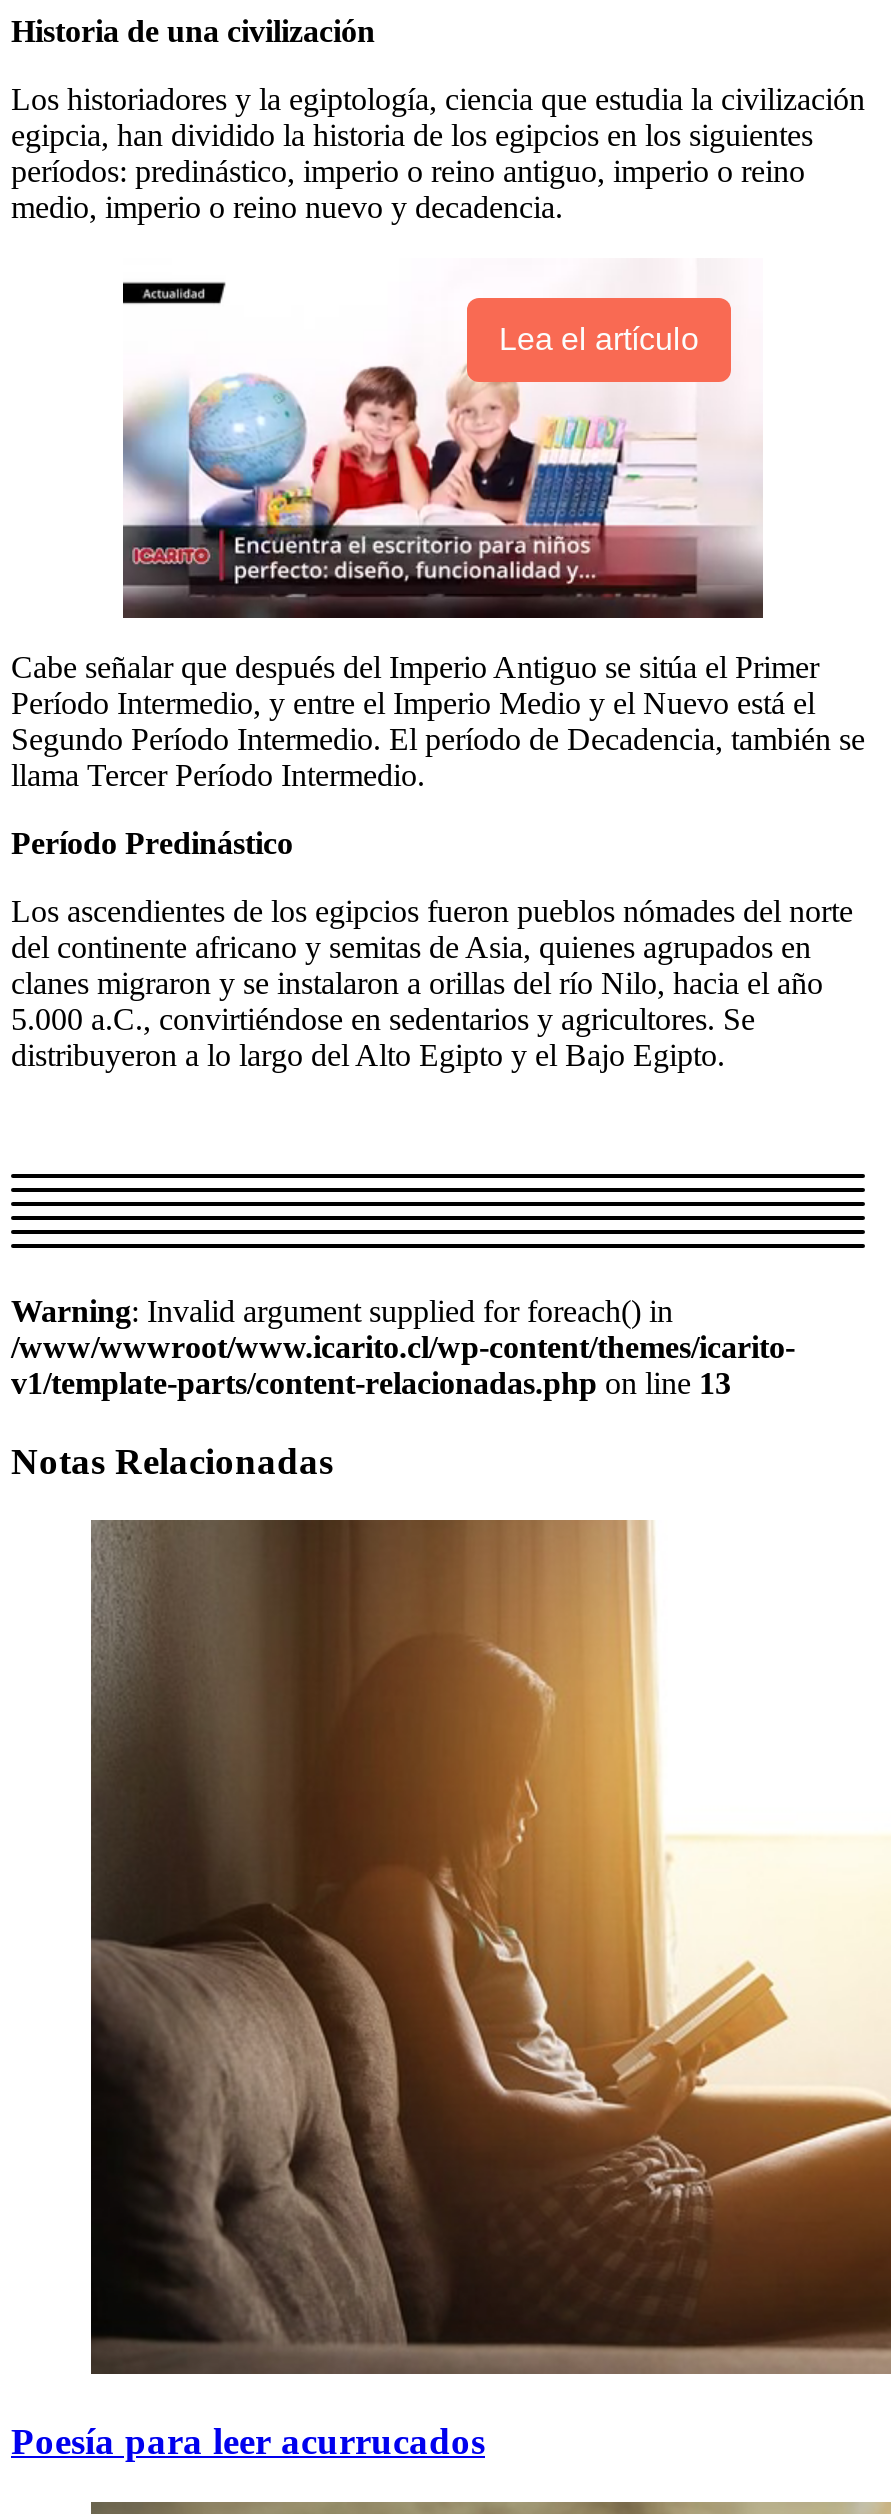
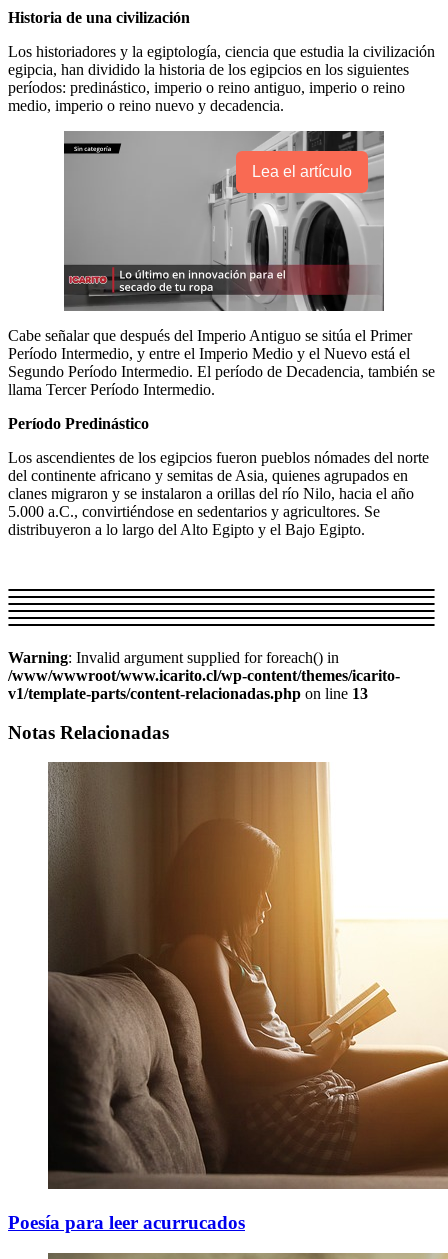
- [image]
+ [image]
